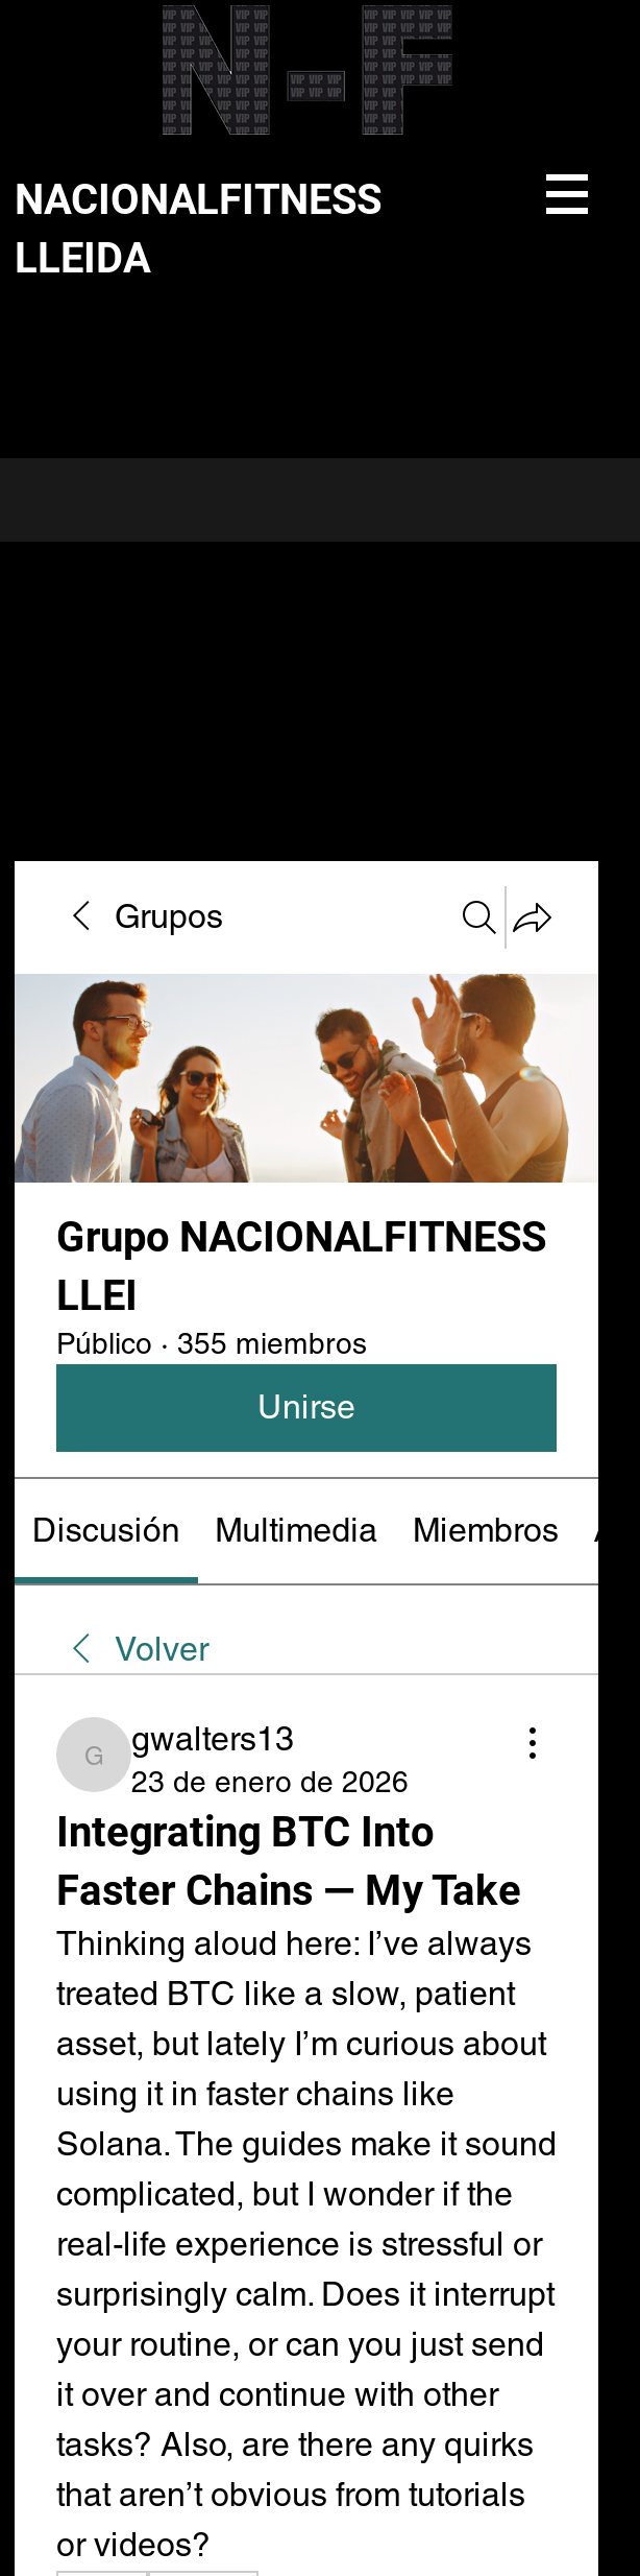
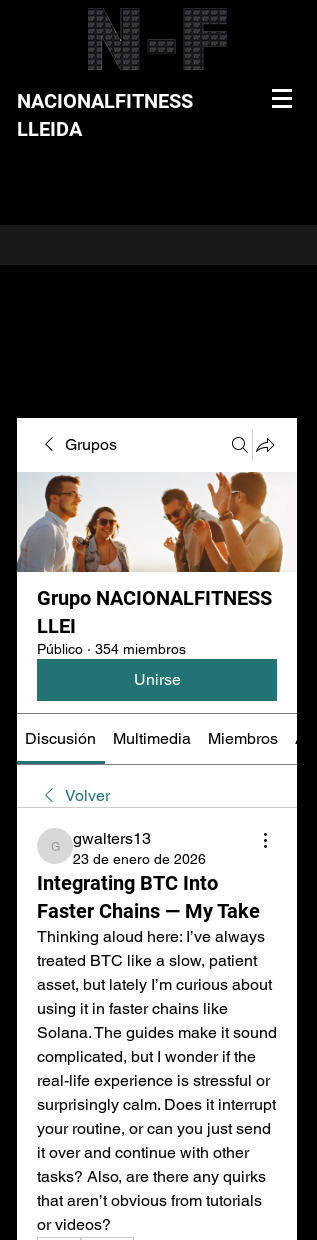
- Público · 355 miembros
+ Público · 354 miembros
